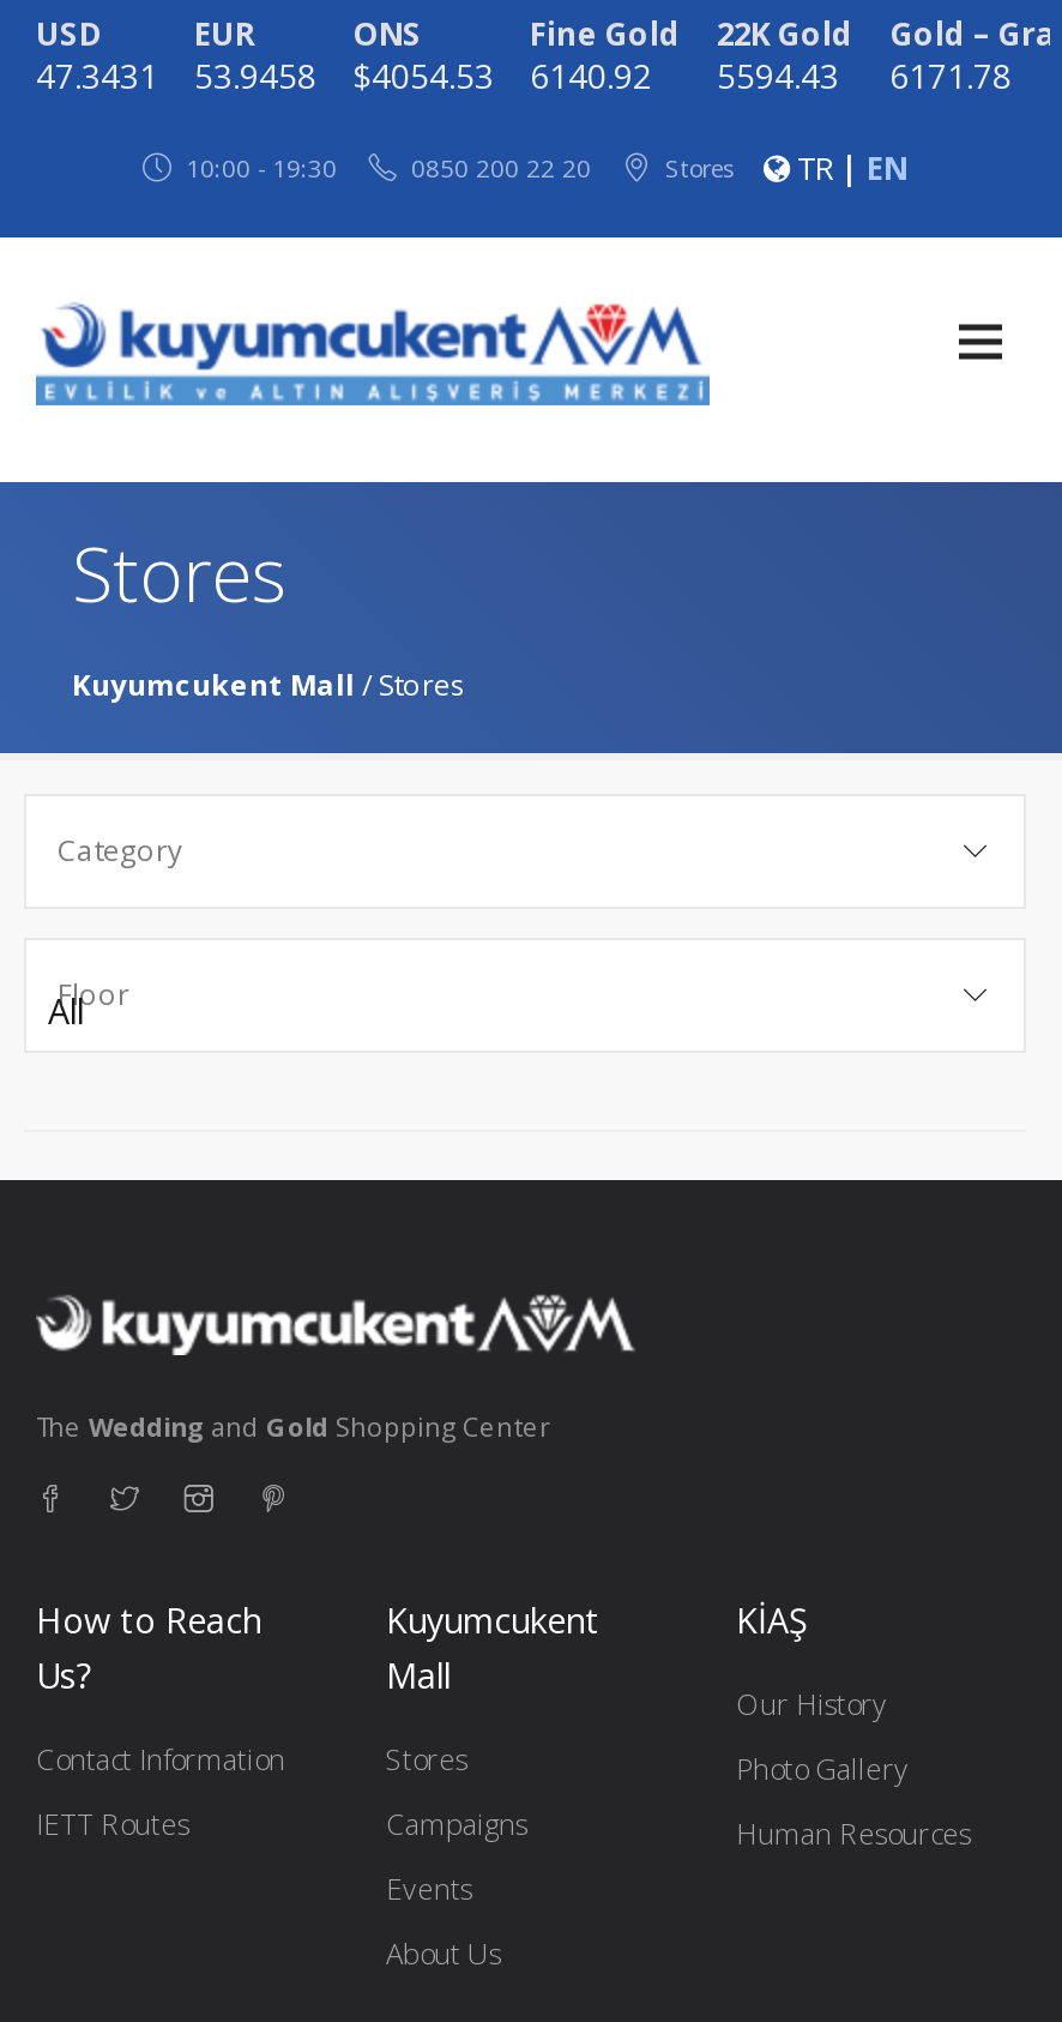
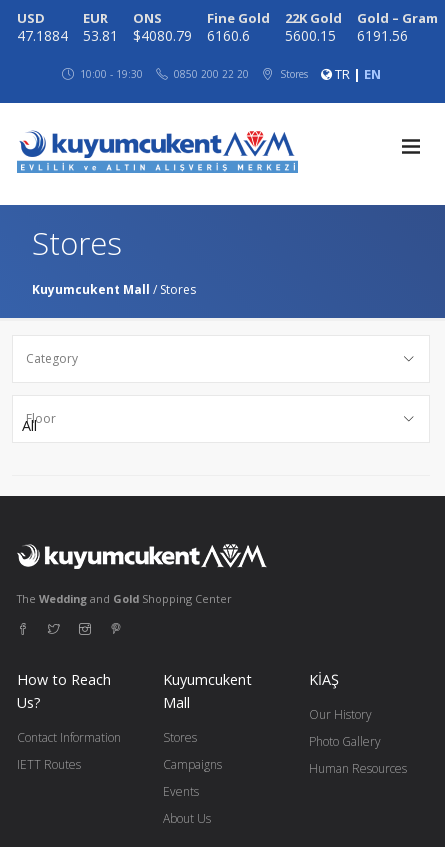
- 47.3431
+ 47.1884

- 53.9458
+ 53.81

- $4054.53
+ $4080.79

- 6140.92
+ 6160.6

- 5594.43
+ 5600.15

- 6171.78
+ 6191.56
